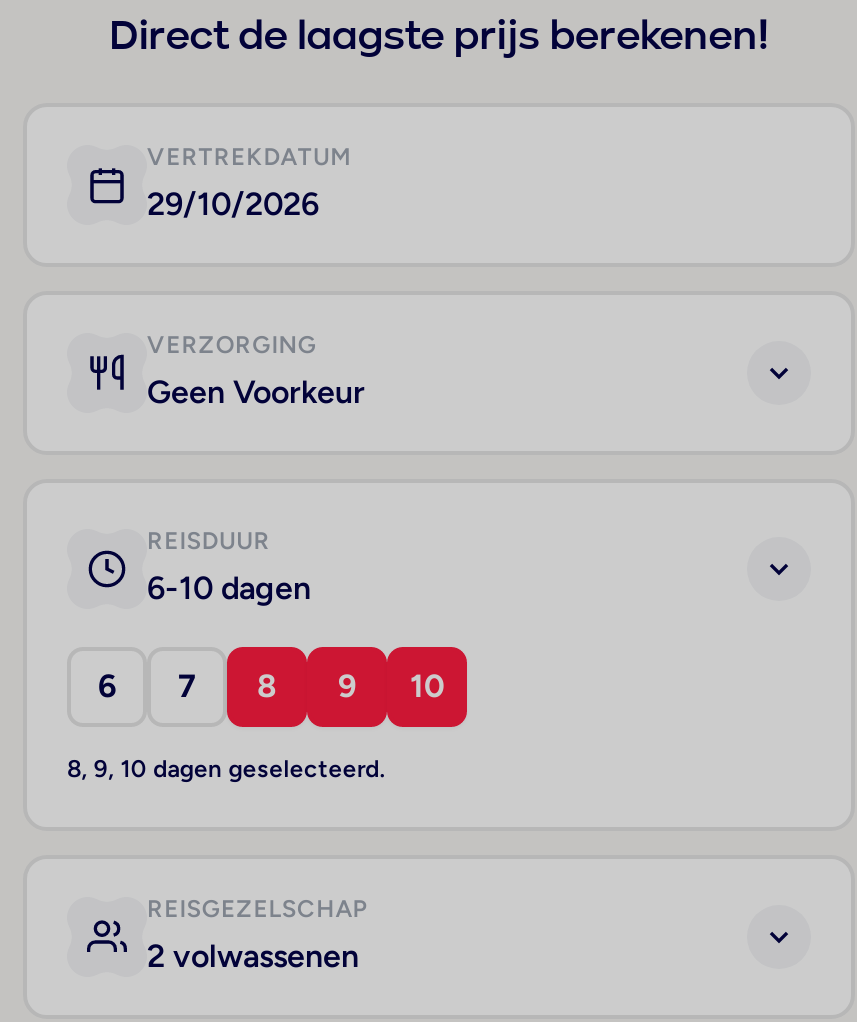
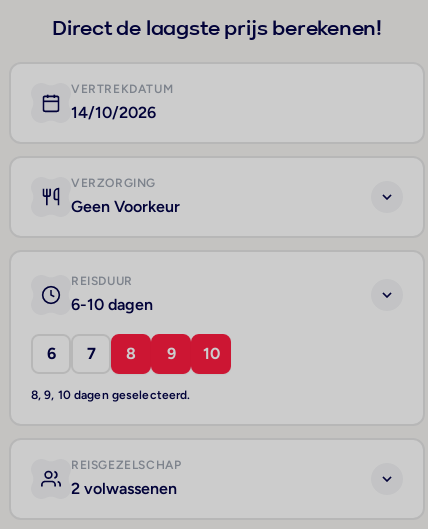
- 29/10/2026
+ 14/10/2026
